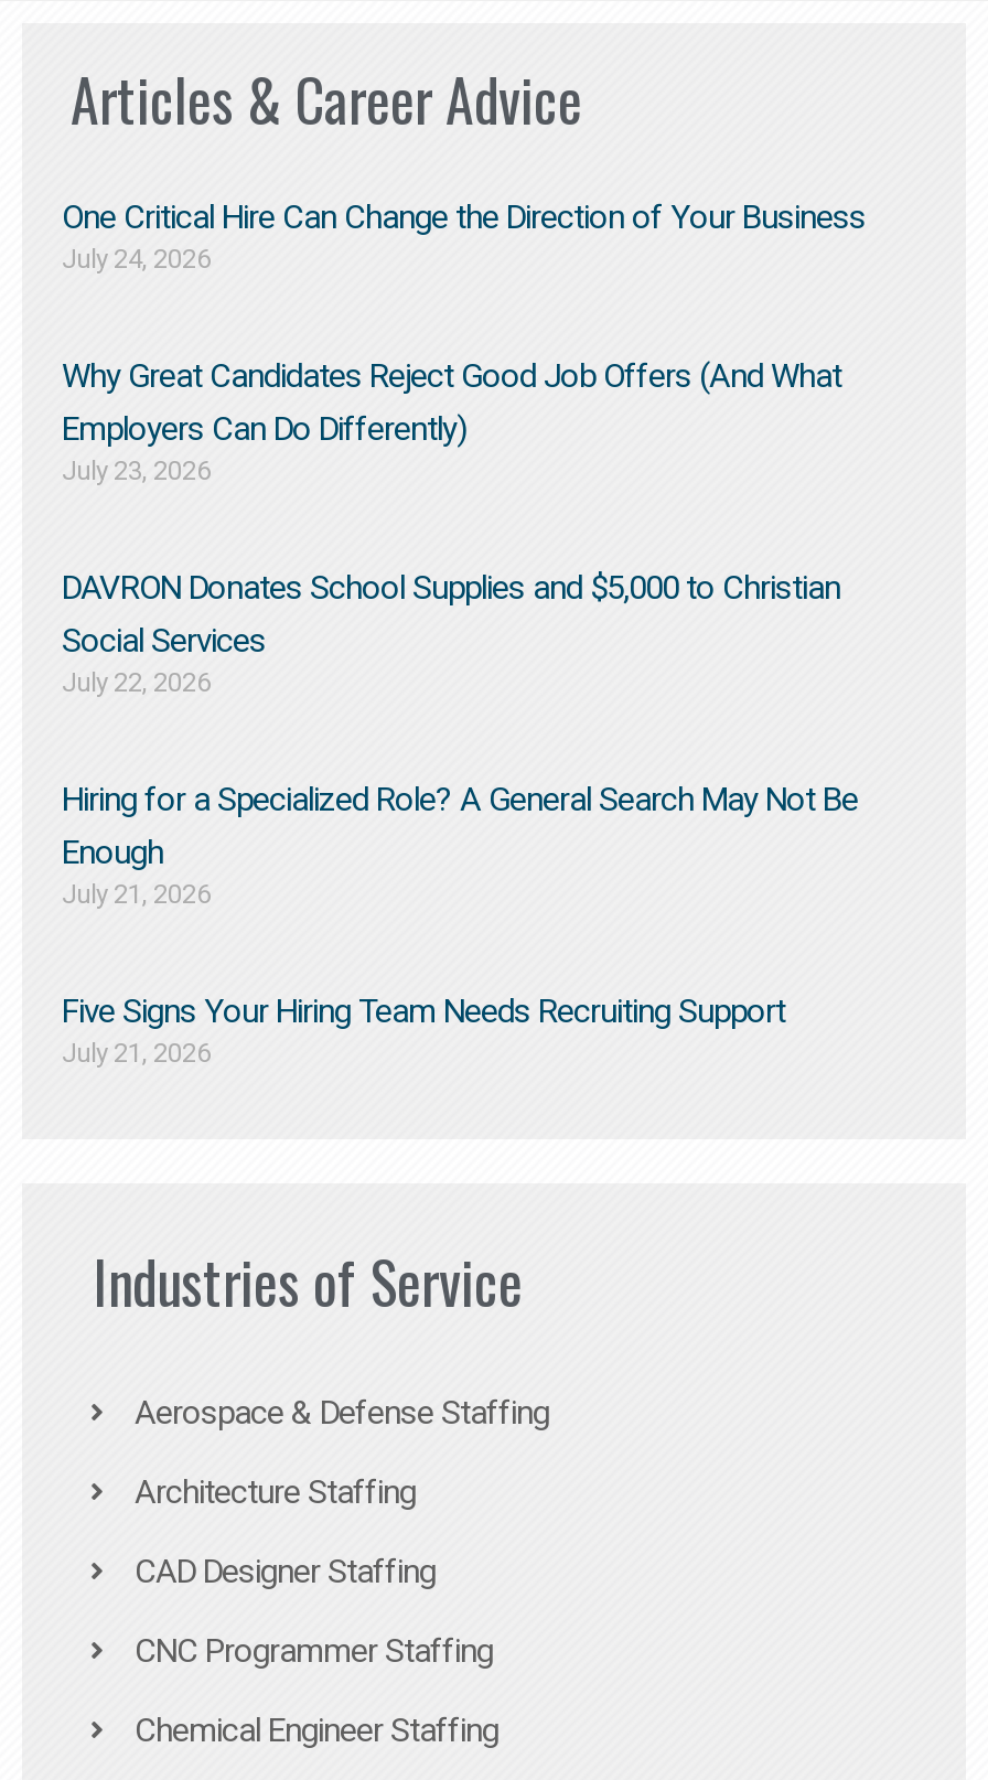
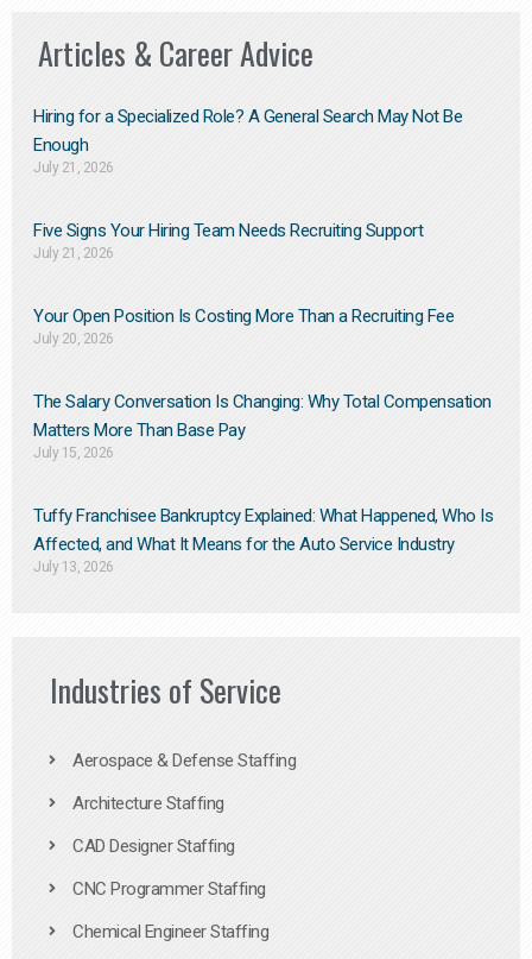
- One Critical Hire Can Change the Direction of Your Business
- July 24, 2026
- Why Great Candidates Reject Good Job Offers (And What
- Employers Can Do Differently)
- July 23, 2026
- DAVRON Donates School Supplies and $5,000 to Christian
- Social Services
- July 22, 2026

moved up: Hiring for a Specialized Role? A General Search May Not Be | Enough | July 21, 2026 | Five Signs Your Hiring Team Needs Recruiting Support | July 21, 2026

+ Your Open Position Is Costing More Than a Recruiting Fee
+ July 20, 2026
+ The Salary Conversation Is Changing: Why Total Compensation
+ Matters More Than Base Pay
+ July 15, 2026
+ Tuffy Franchisee Bankruptcy Explained: What Happened, Who Is
+ Affected, and What It Means for the Auto Service Industry
+ July 13, 2026
